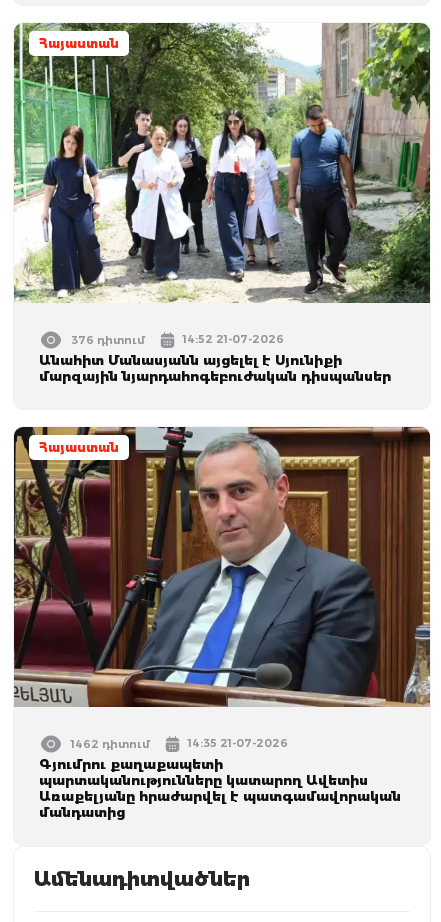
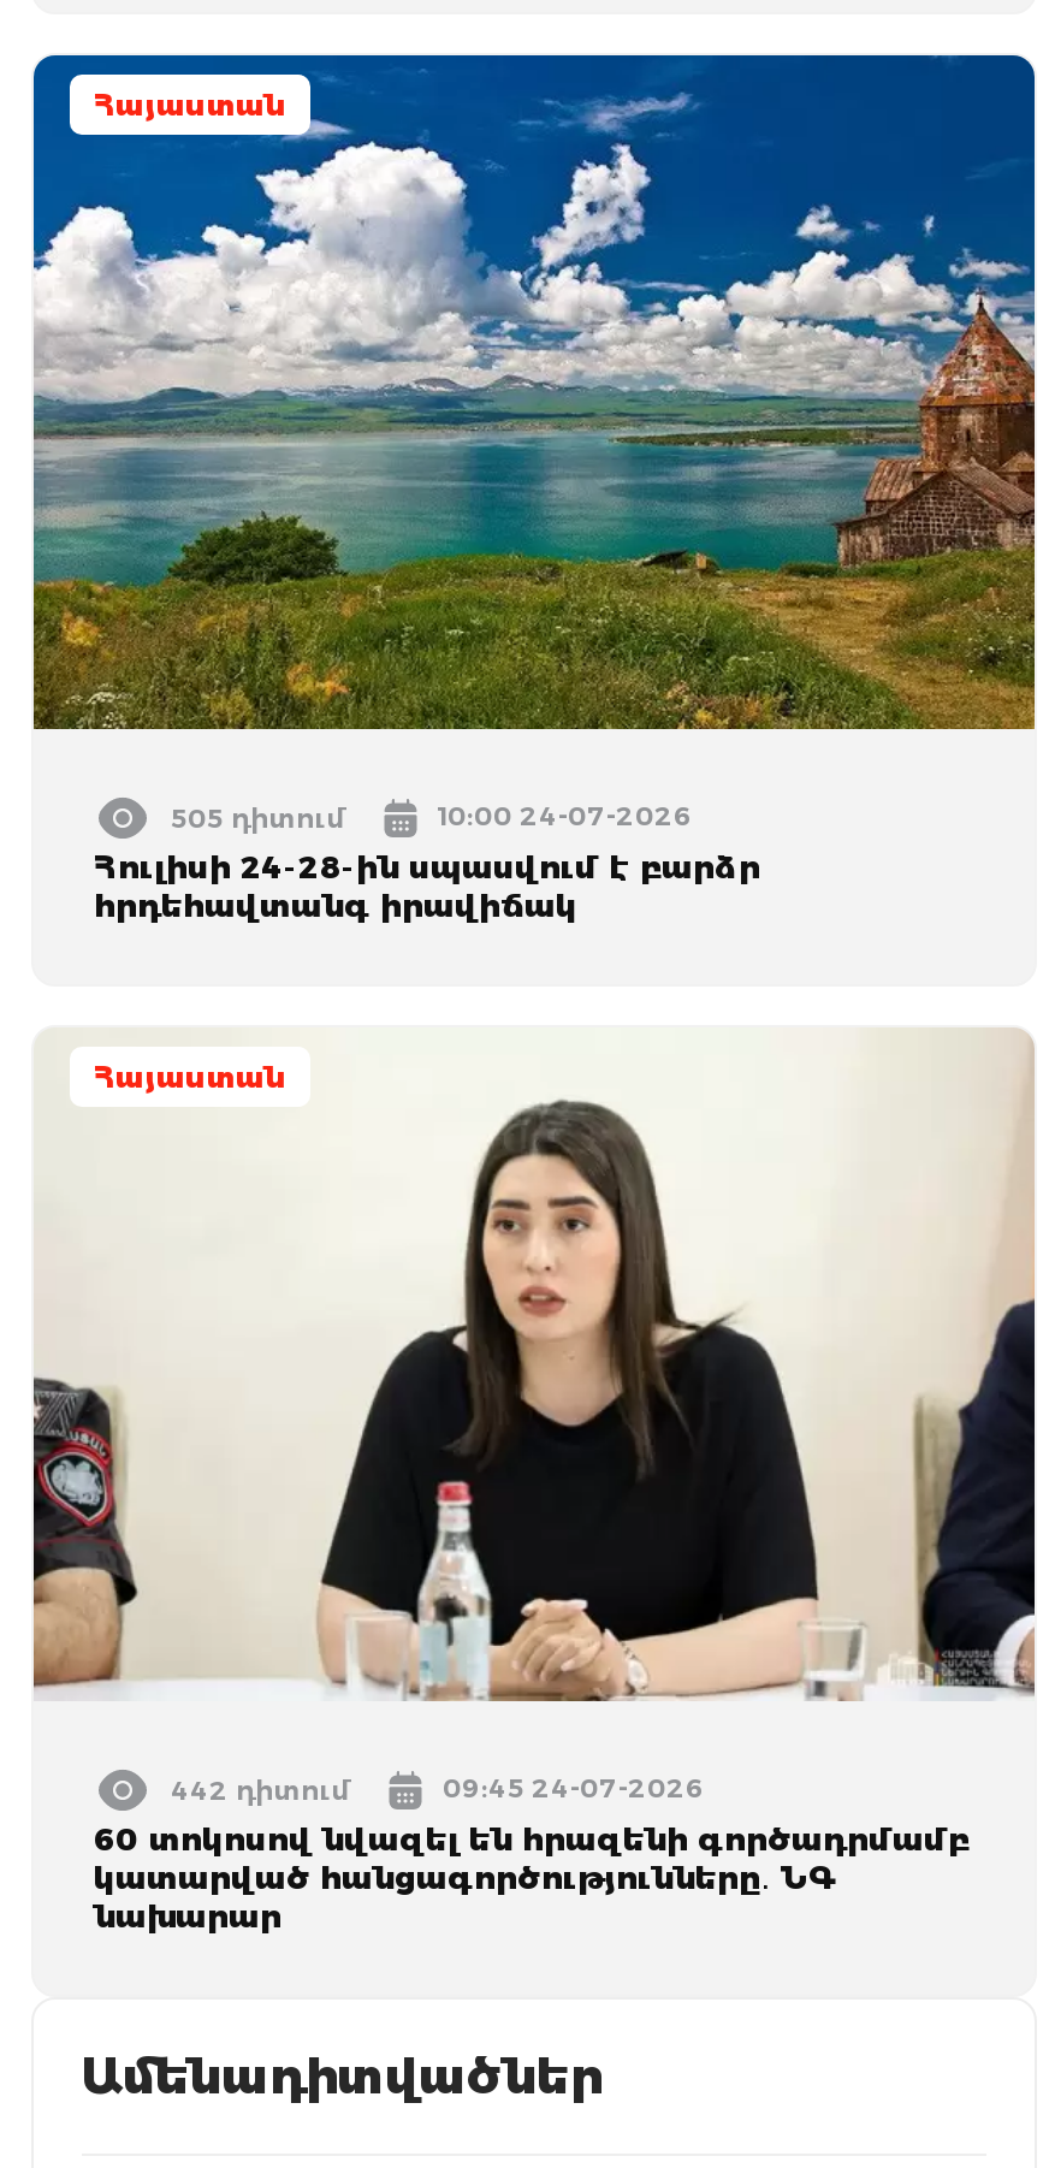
- [image]
- 376 դիտում
- 14:52 21-07-2026
- Անահիտ Մանասյանն այցելել է Սյունիքի
- մարզային նյարդահոգեբուժական դիսպանսեր
+ [image]
+ 505 դիտում
+ 10:00 24-07-2026
+ Հուլիսի 24-28-ին սպասվում է բարձր
+ հրդեհավտանգ իրավիճակ

- [image]
- 1462 դիտում
- 14:35 21-07-2026
- Գյումրու քաղաքապետի
- պարտականությունները կատարող Ավետիս
- Առաքելյանը հրաժարվել է պատգամավորական
- մանդատից
+ [image]
+ 442 դիտում
+ 09:45 24-07-2026
+ 60 տոկոսով նվազել են հրազենի գործադրմամբ
+ կատարված հանցագործությունները․ ՆԳ
+ նախարար
